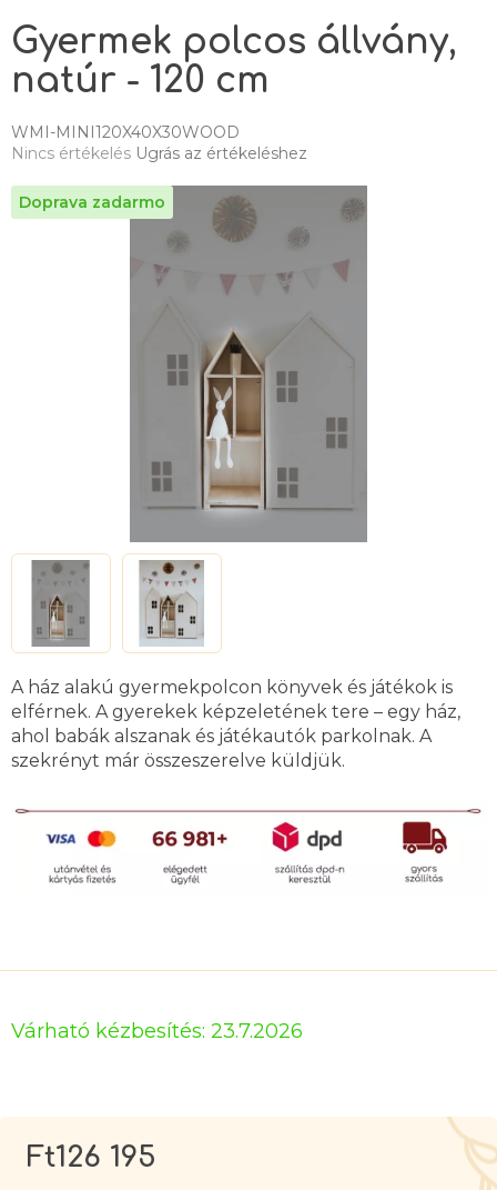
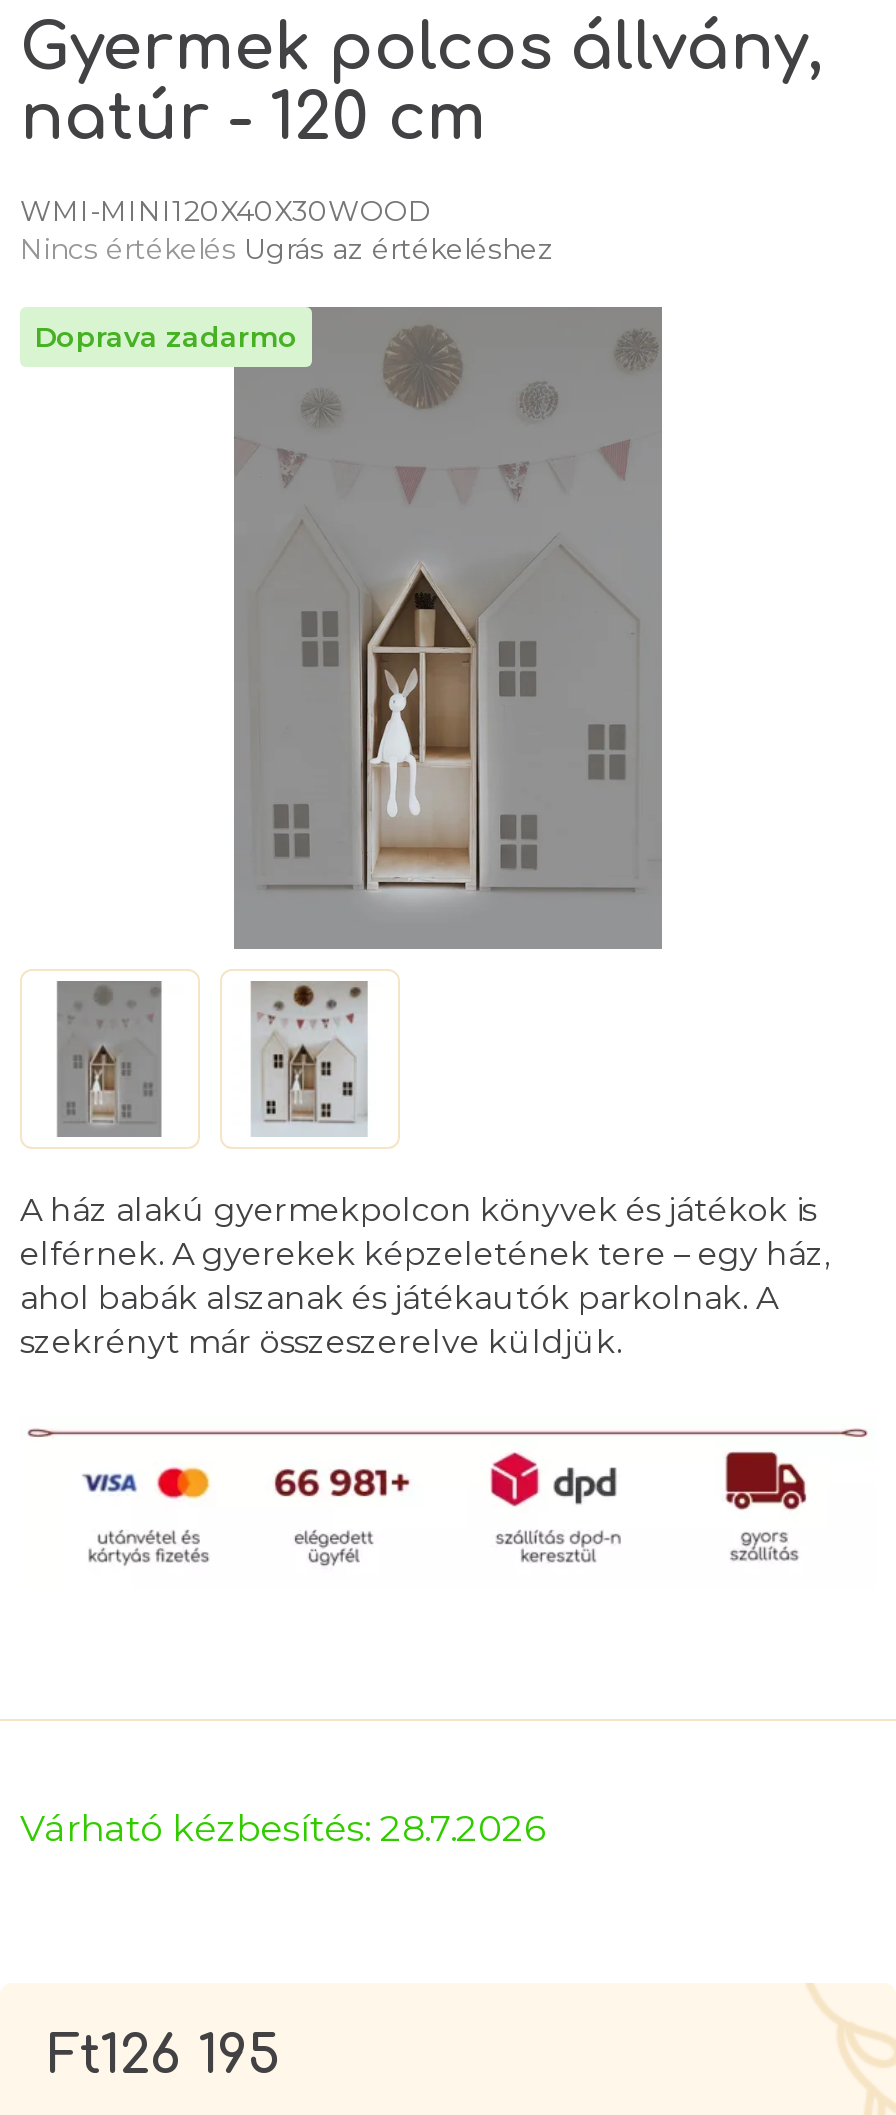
- Várható kézbesítés: 23.7.2026
+ Várható kézbesítés: 28.7.2026
